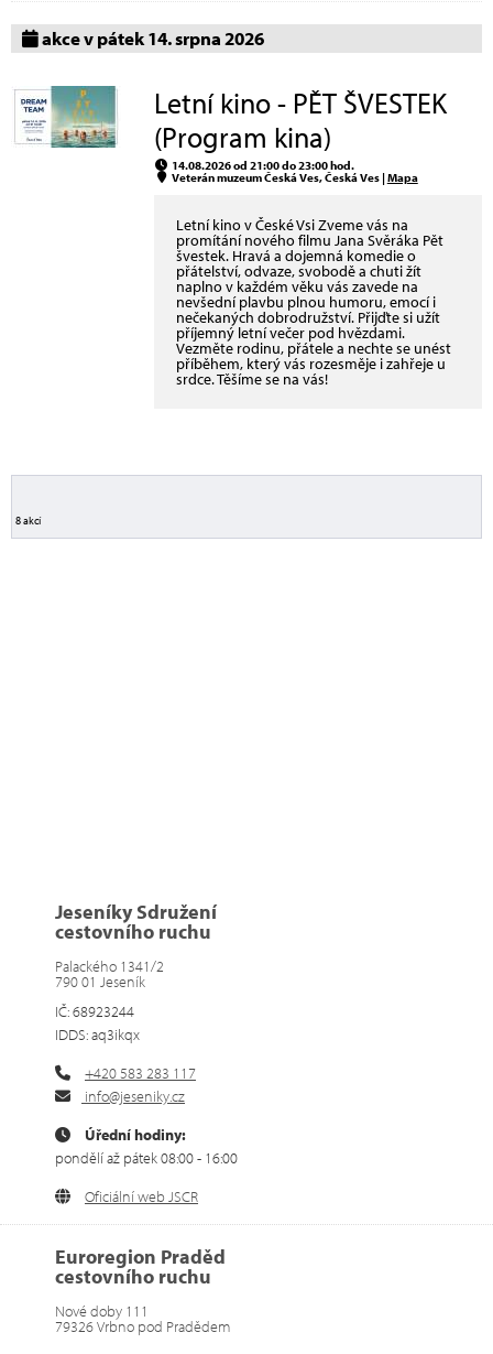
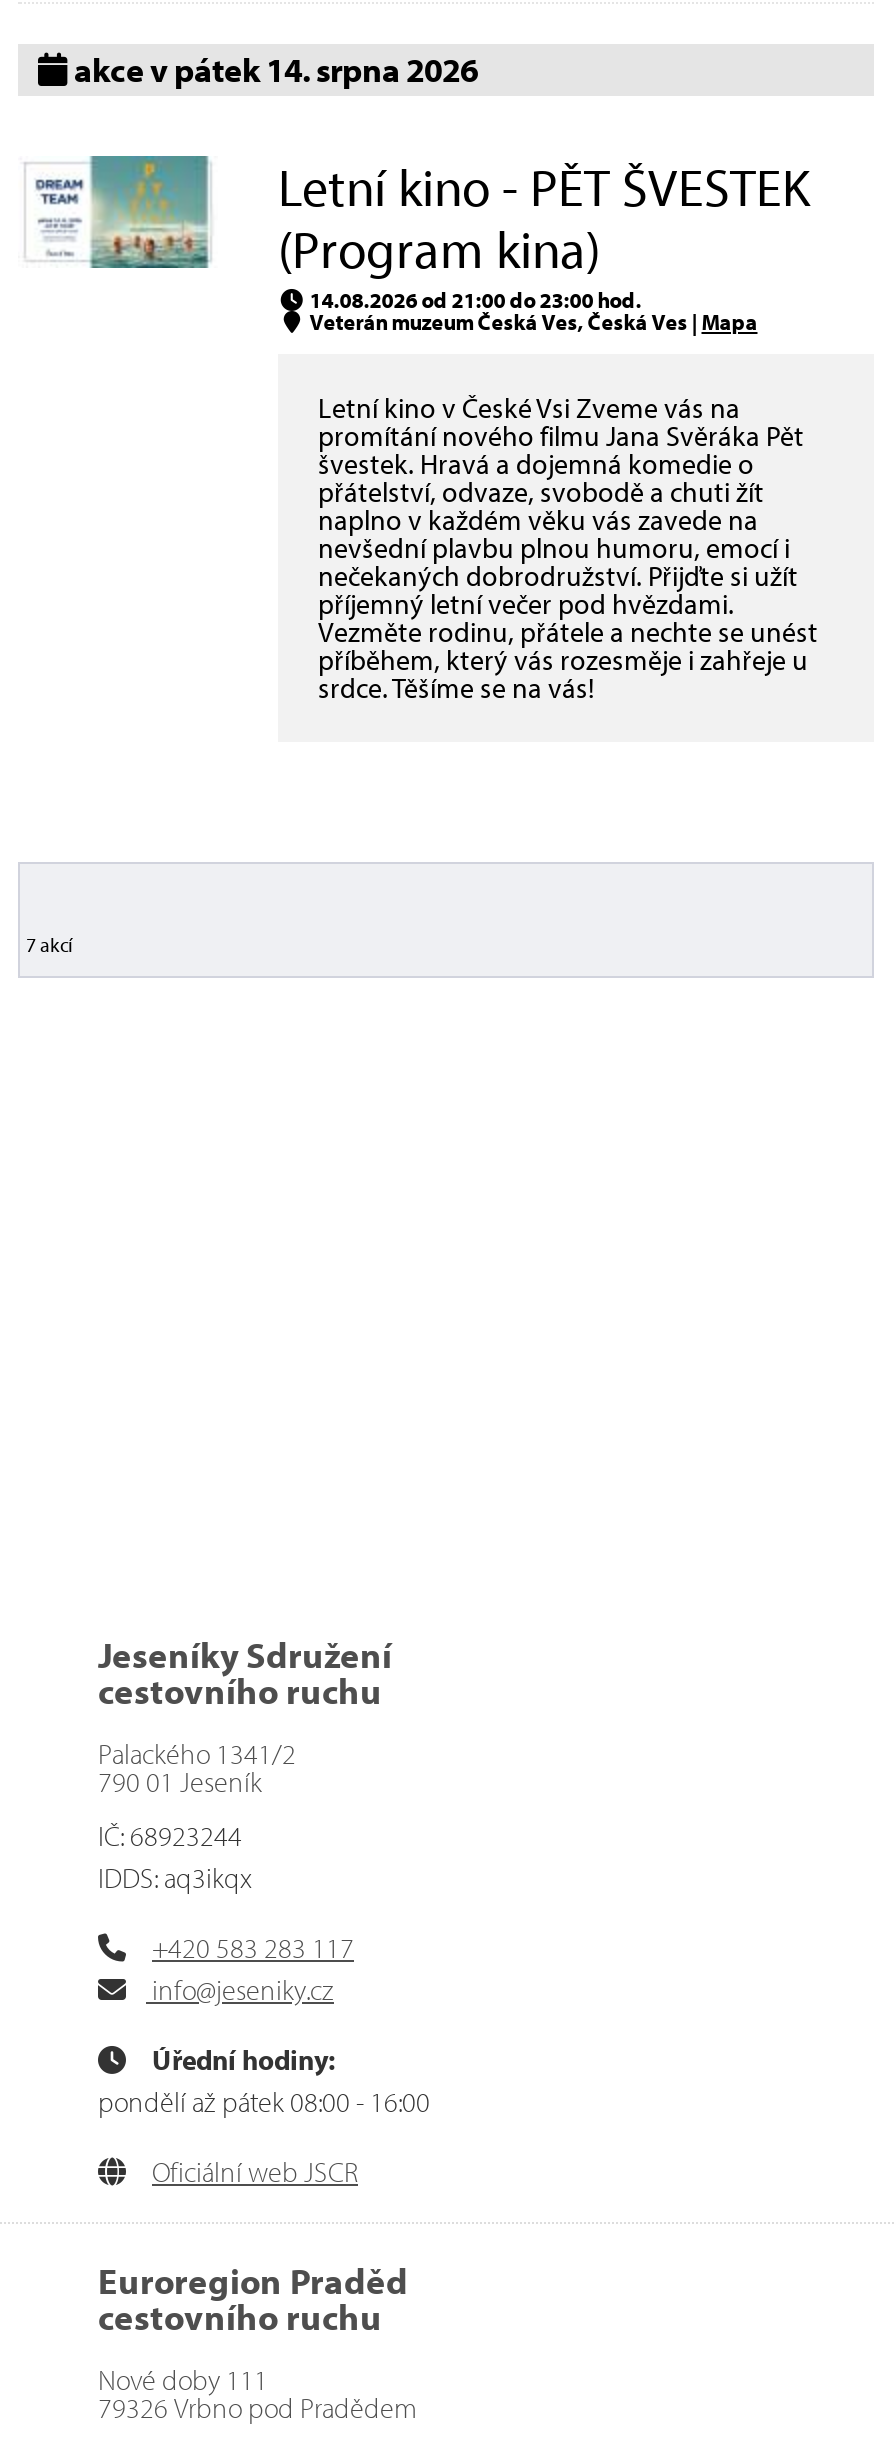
- 8 akcí
+ 7 akcí
